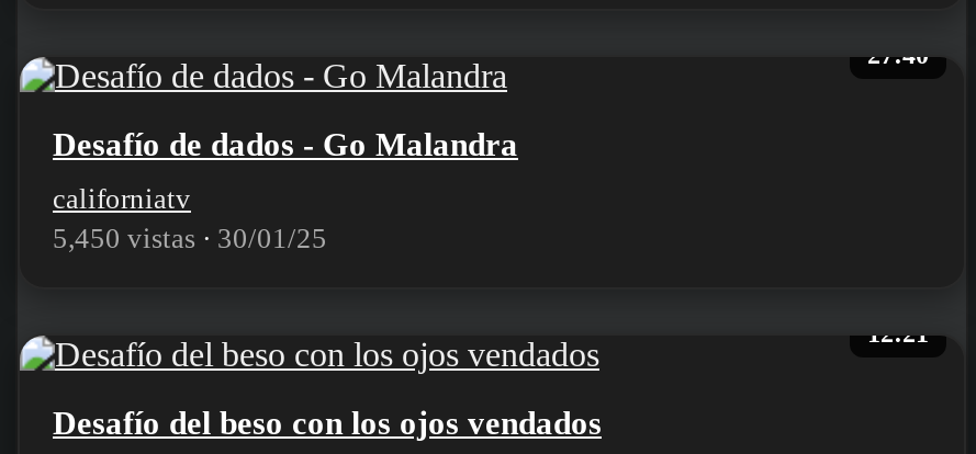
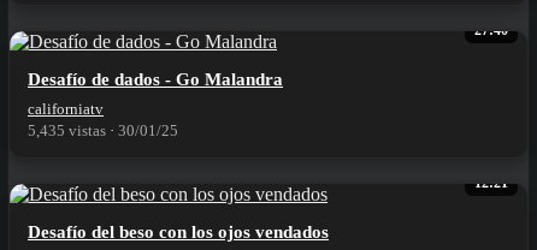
- 5,450 vistas · 30/01/25
+ 5,435 vistas · 30/01/25
